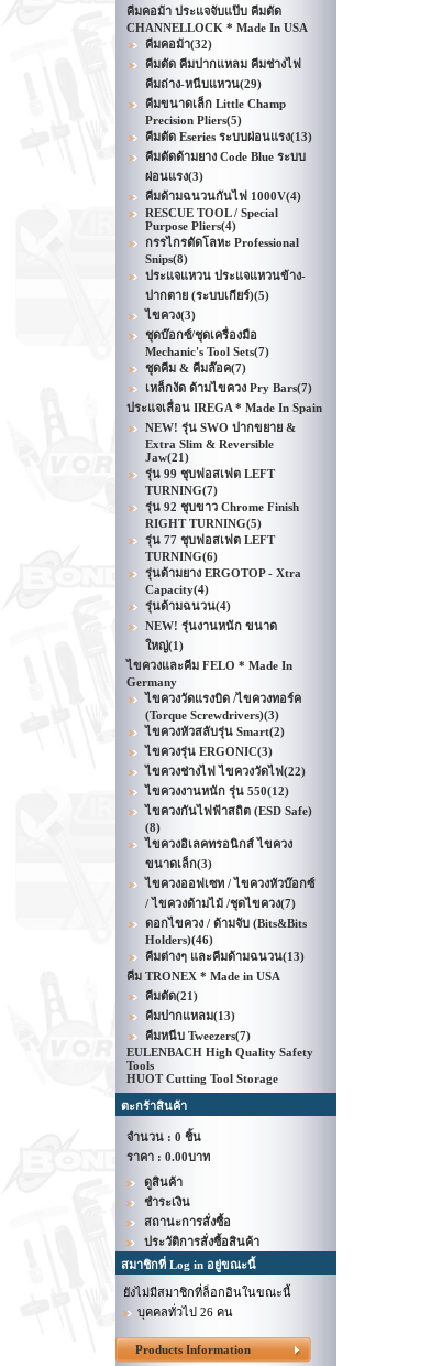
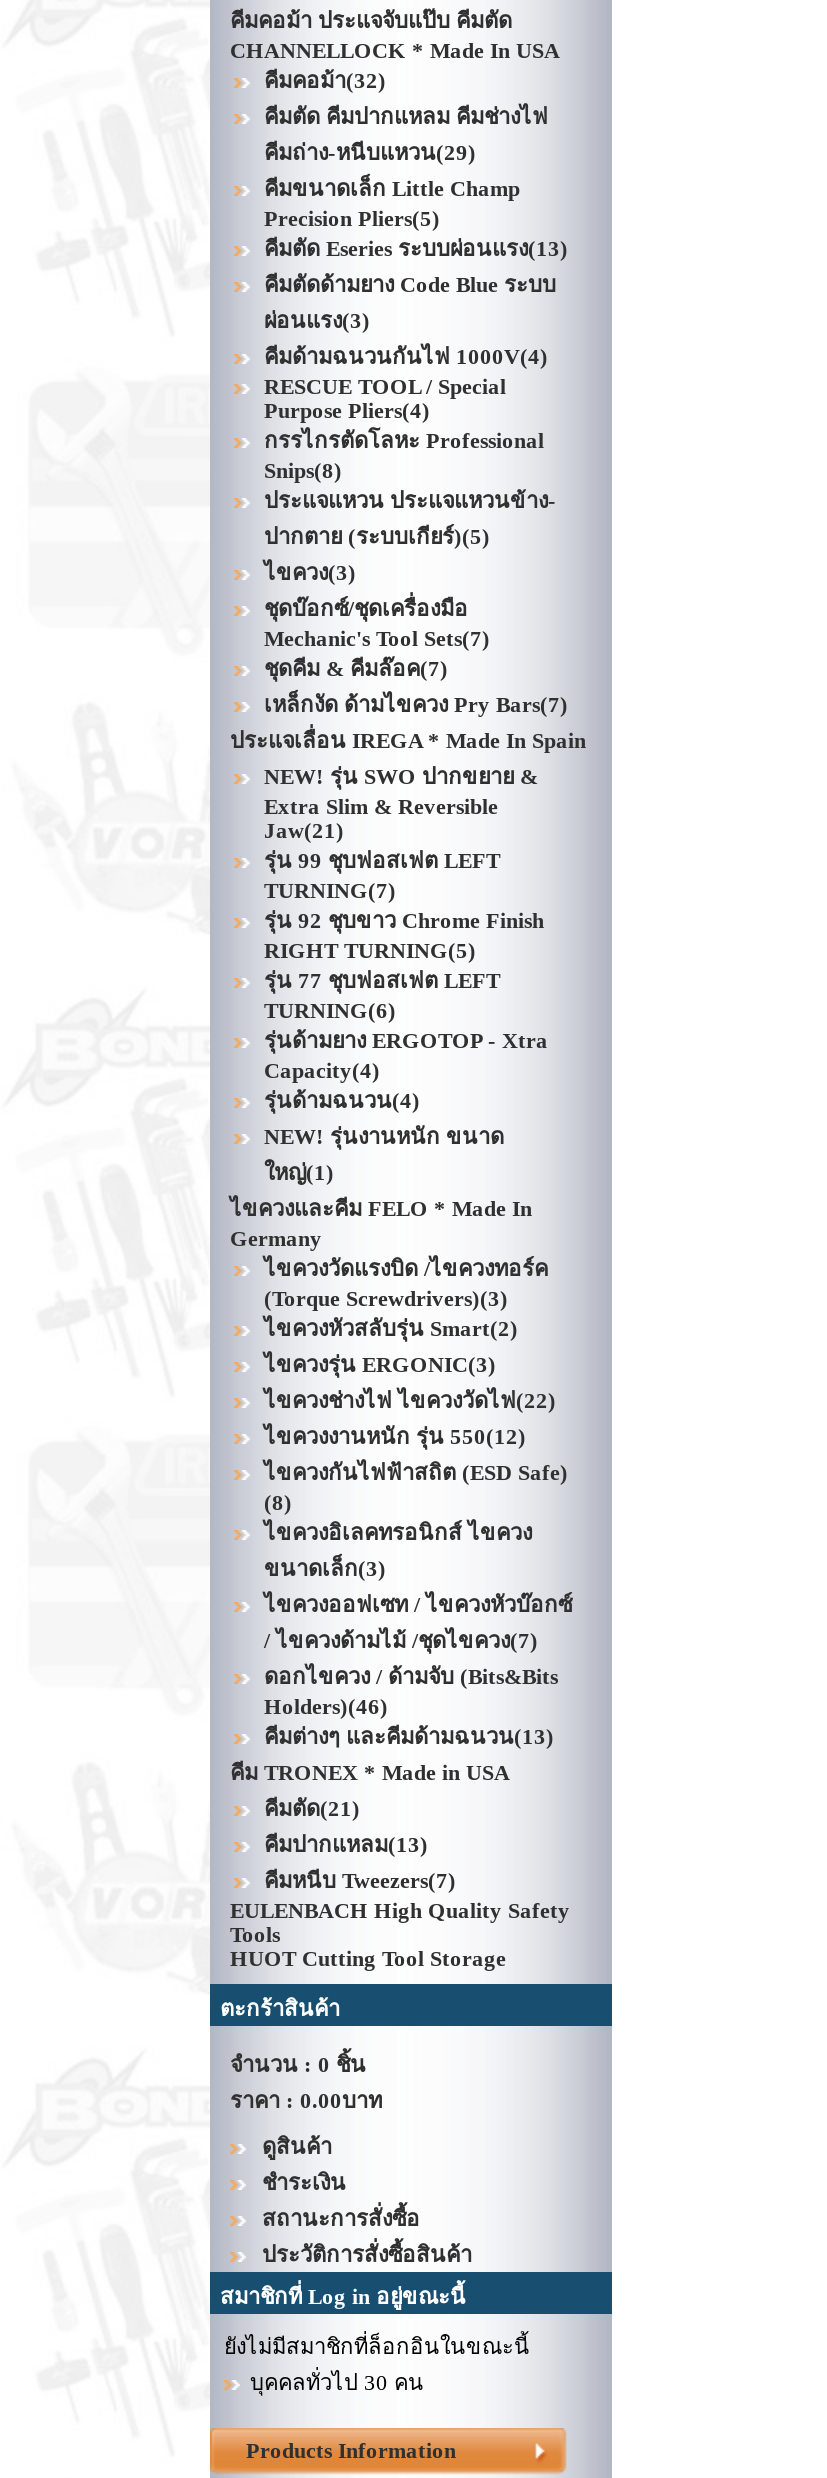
- บุคคลทั่วไป 26 คน
+ บุคคลทั่วไป 30 คน
